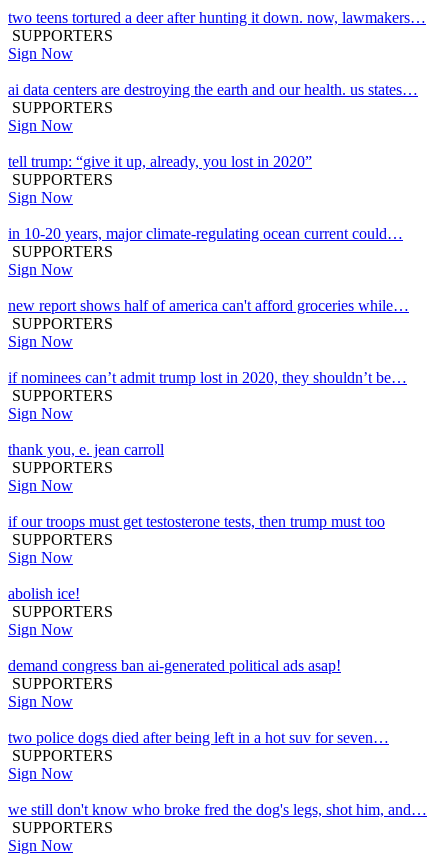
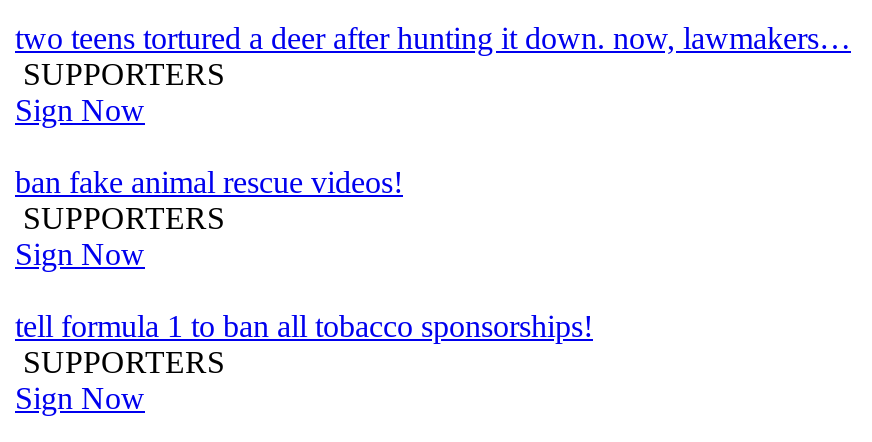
- ai data centers are destroying the earth and our health. us states…
+ ban fake animal rescue videos!

- tell trump: “give it up, already, you lost in 2020”
- SUPPORTERS
- Sign Now
- in 10-20 years, major climate-regulating ocean current could…
- SUPPORTERS
- Sign Now
- new report shows half of america can't afford groceries while…
- SUPPORTERS
- Sign Now
- if nominees can’t admit trump lost in 2020, they shouldn’t be…
- SUPPORTERS
- Sign Now
- thank you, e. jean carroll
- SUPPORTERS
- Sign Now
- if our troops must get testosterone tests, then trump must too
- SUPPORTERS
- Sign Now
- abolish ice!
- SUPPORTERS
- Sign Now
- demand congress ban ai-generated political ads asap!
- SUPPORTERS
- Sign Now
- two police dogs died after being left in a hot suv for seven…
- SUPPORTERS
- Sign Now
- we still don't know who broke fred the dog's legs, shot him, and…
+ tell formula 1 to ban all tobacco sponsorships!
